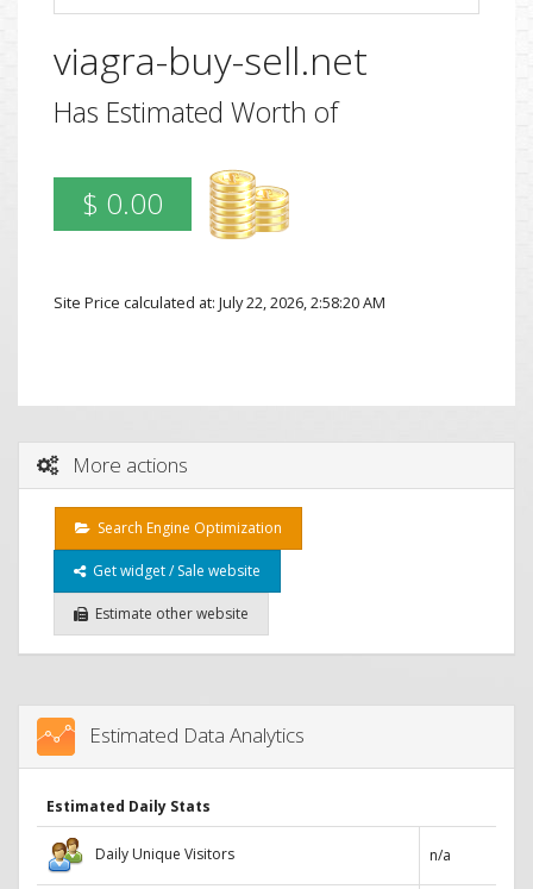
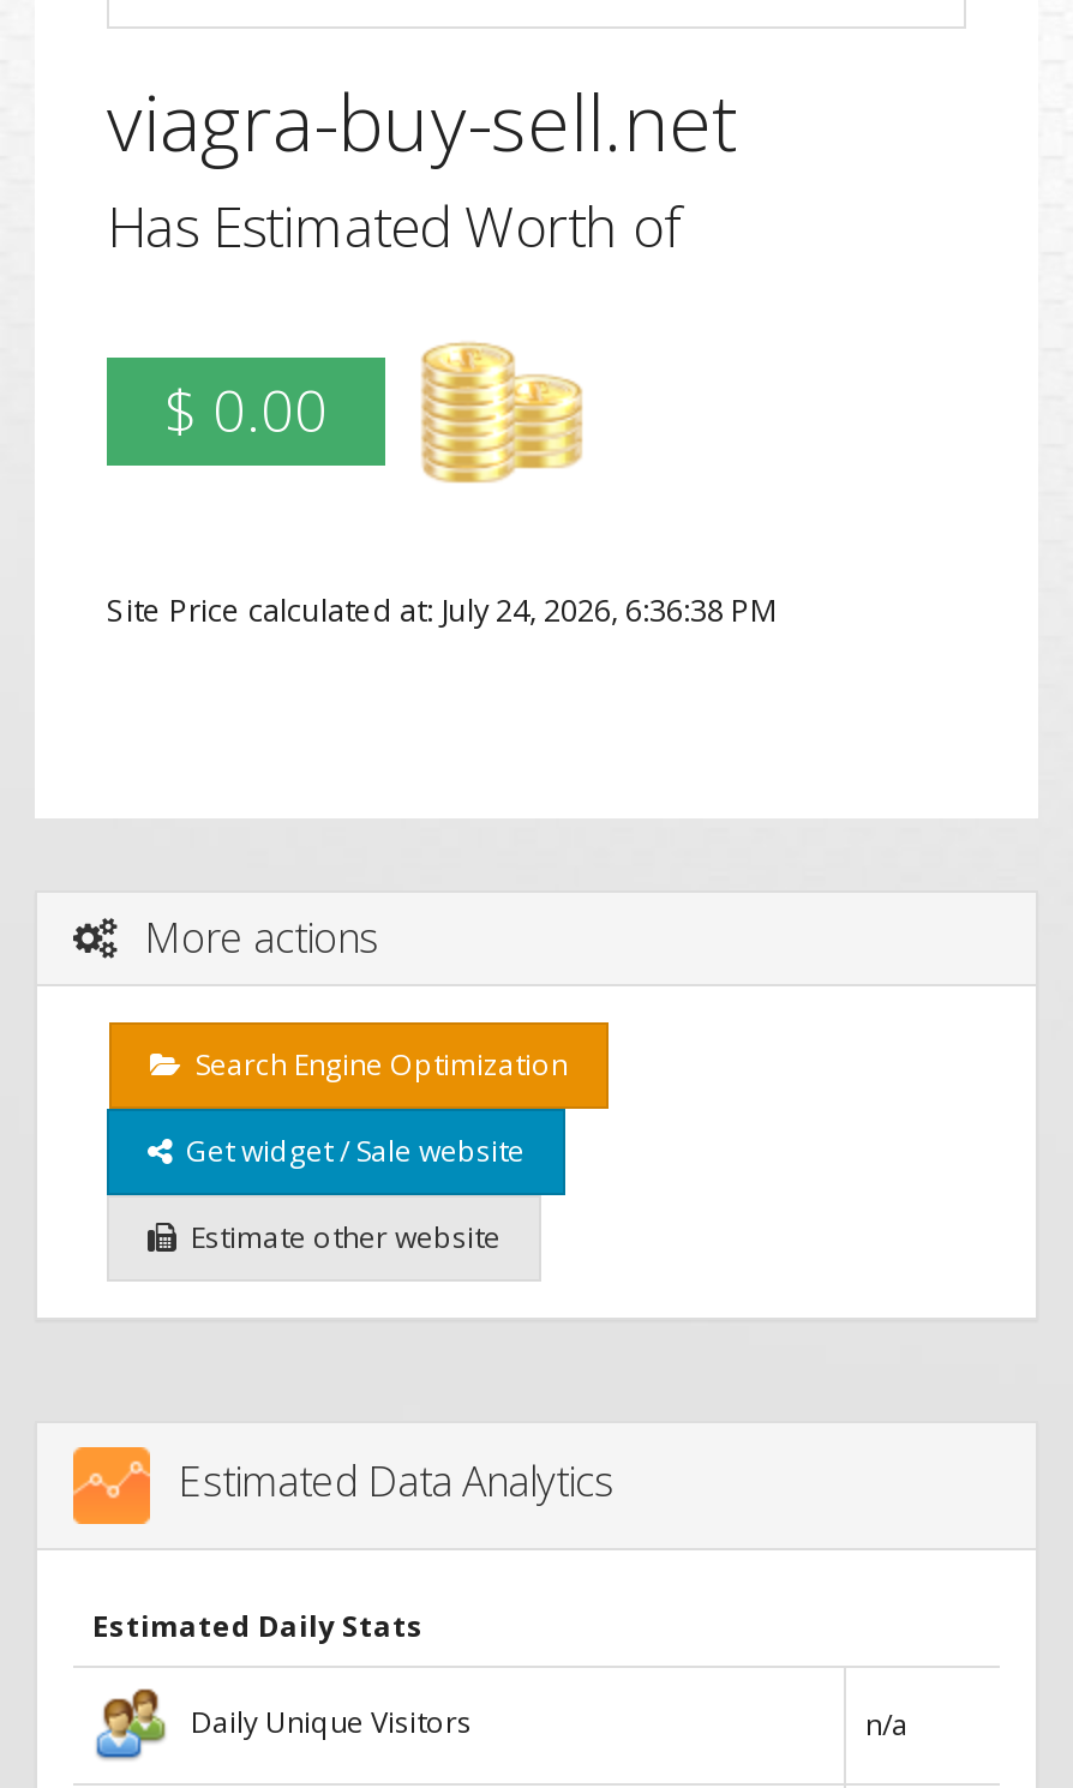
- Site Price calculated at: July 22, 2026, 2:58:20 AM
+ Site Price calculated at: July 24, 2026, 6:36:38 PM
